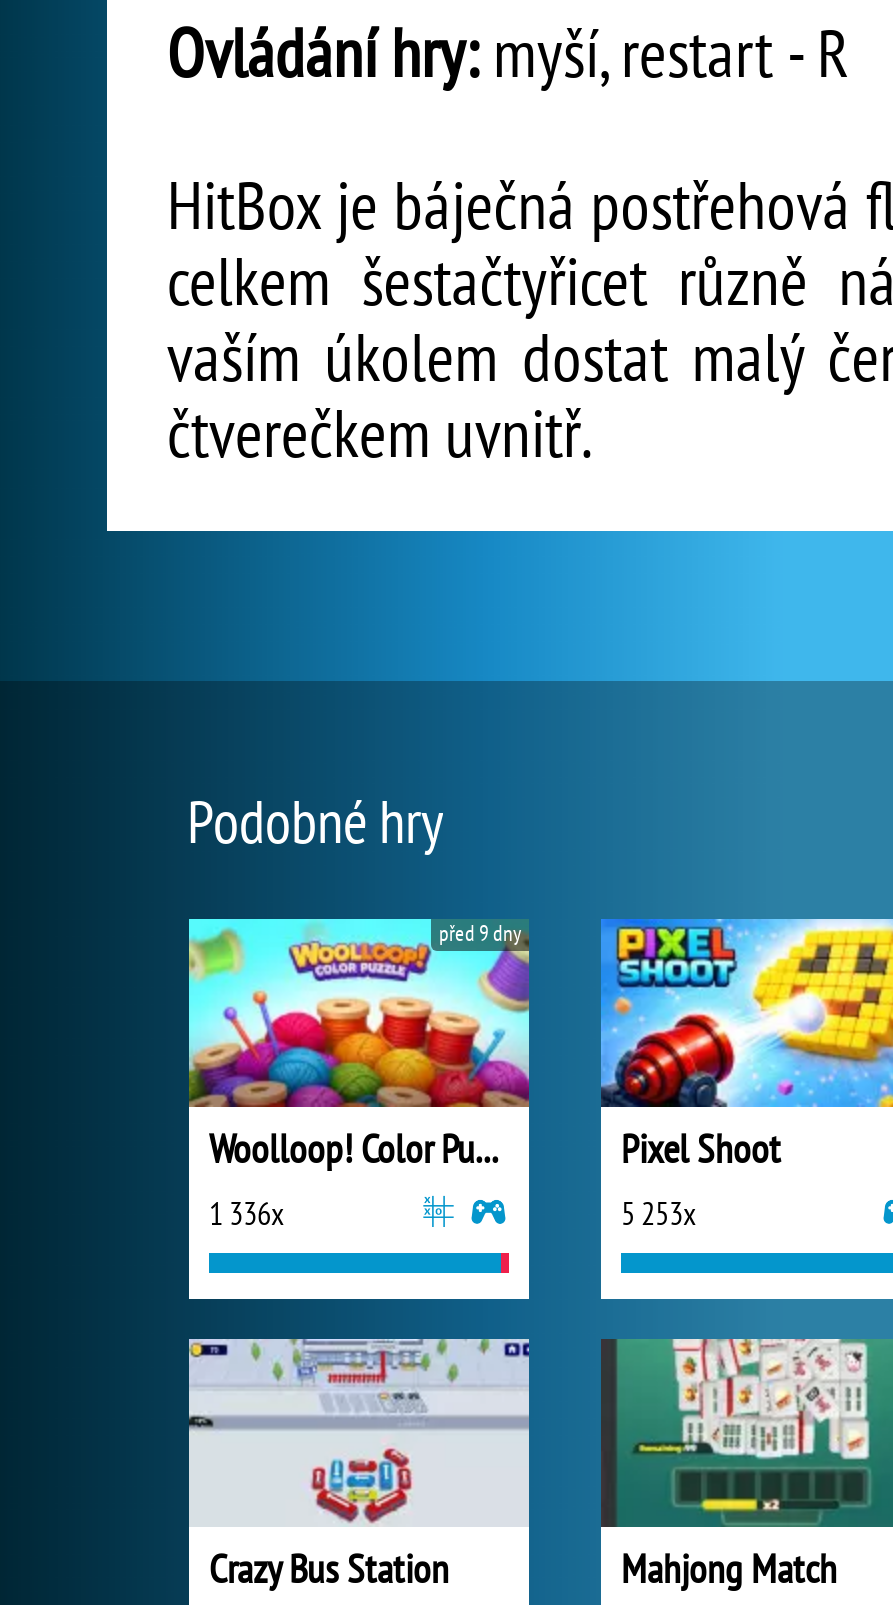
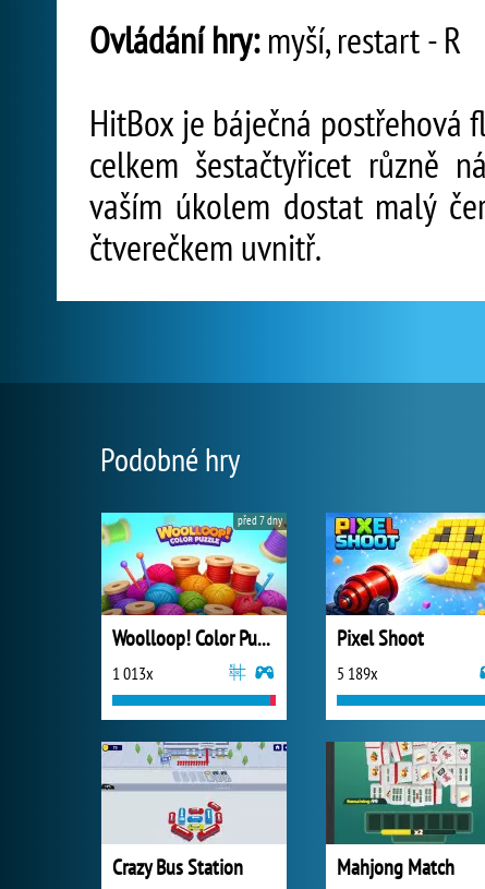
- před 9 dny
+ před 7 dny

- 1 336x
+ 1 013x

- 5 253x
+ 5 189x
